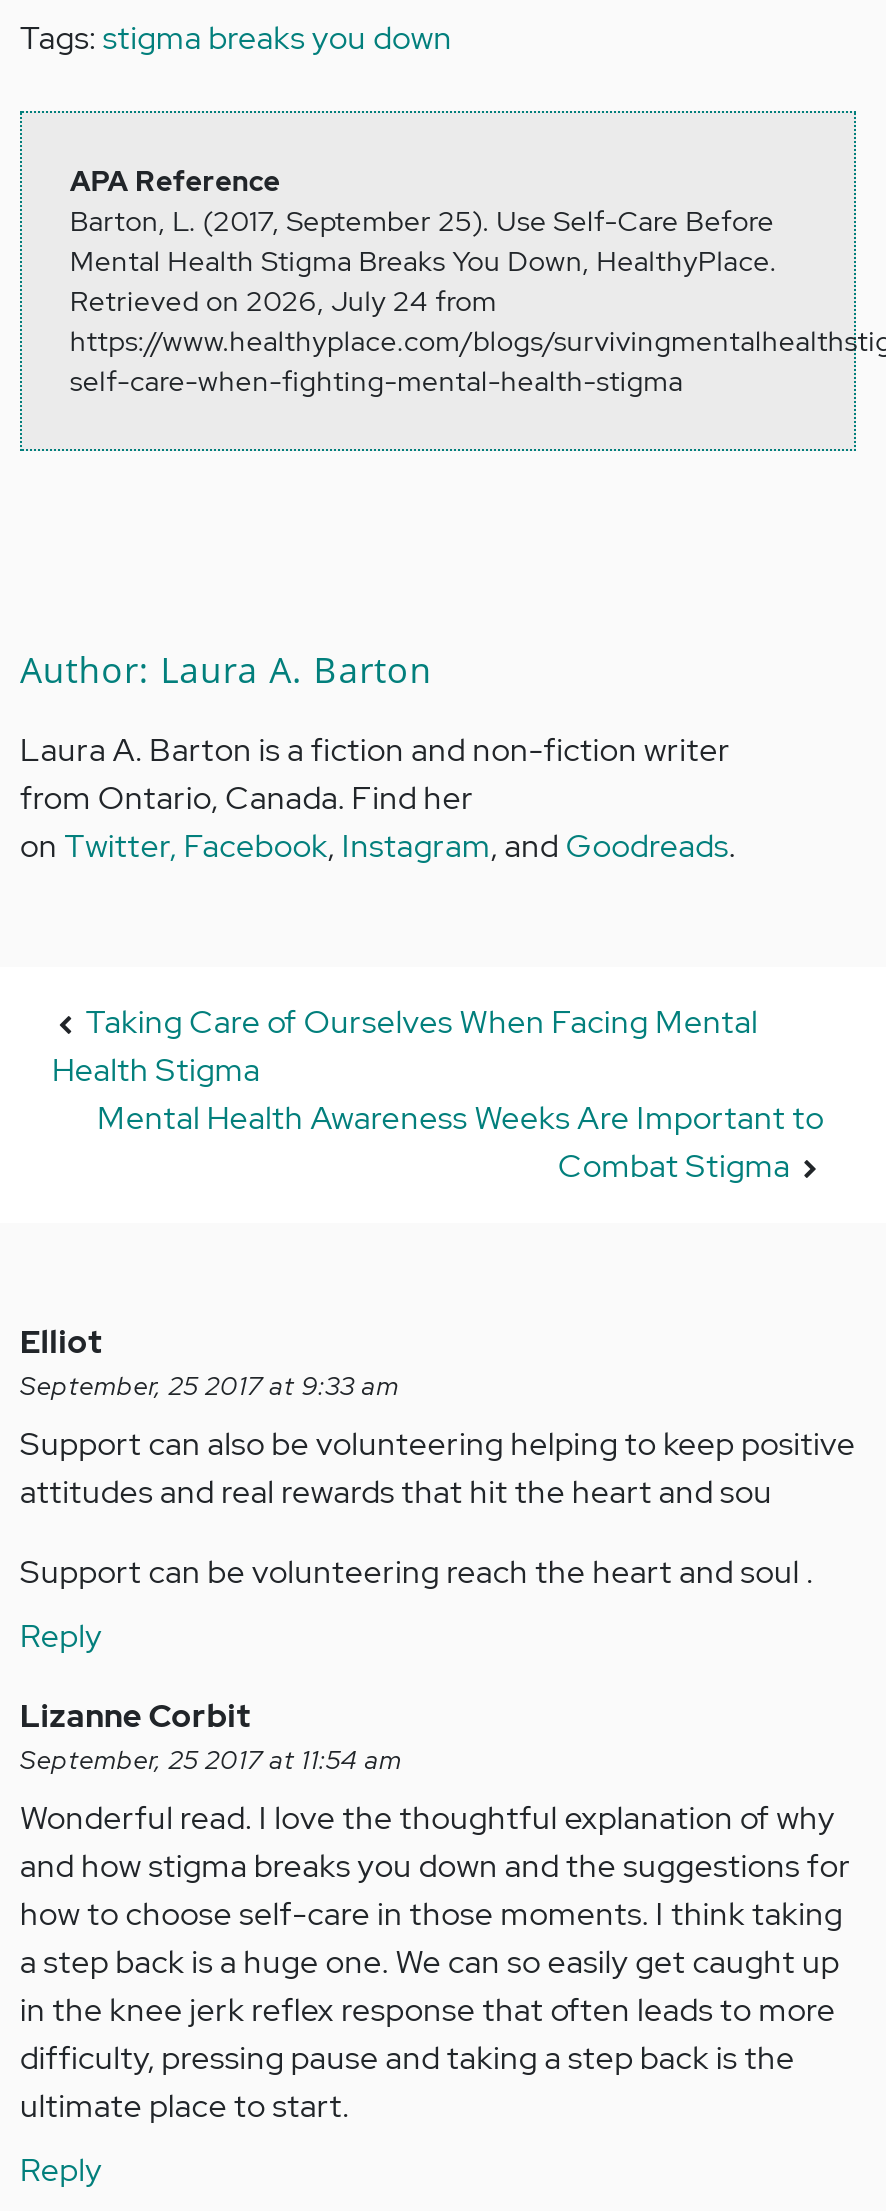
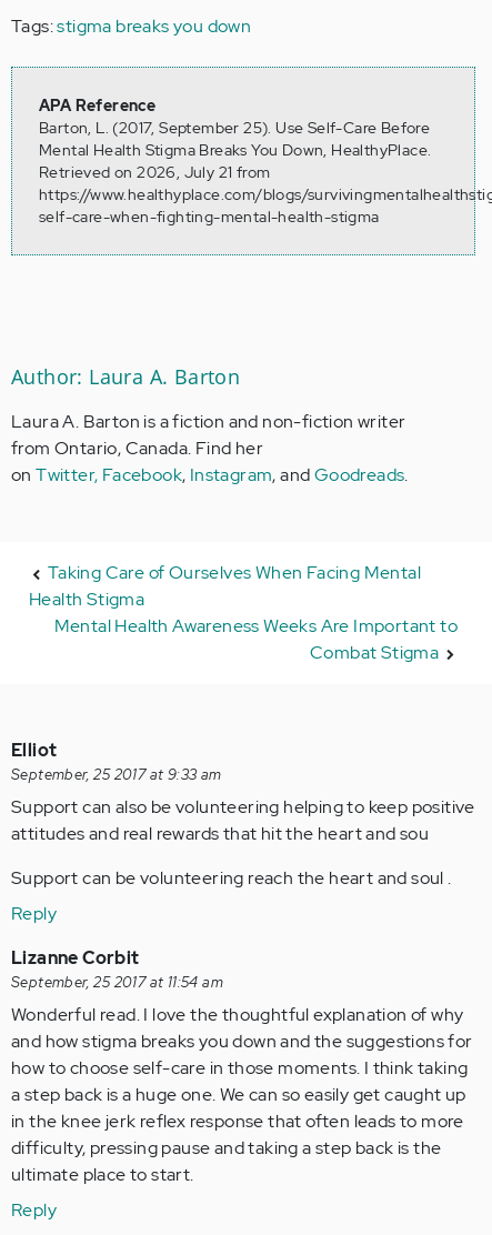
- Retrieved on 2026, July 24 from
+ Retrieved on 2026, July 21 from
